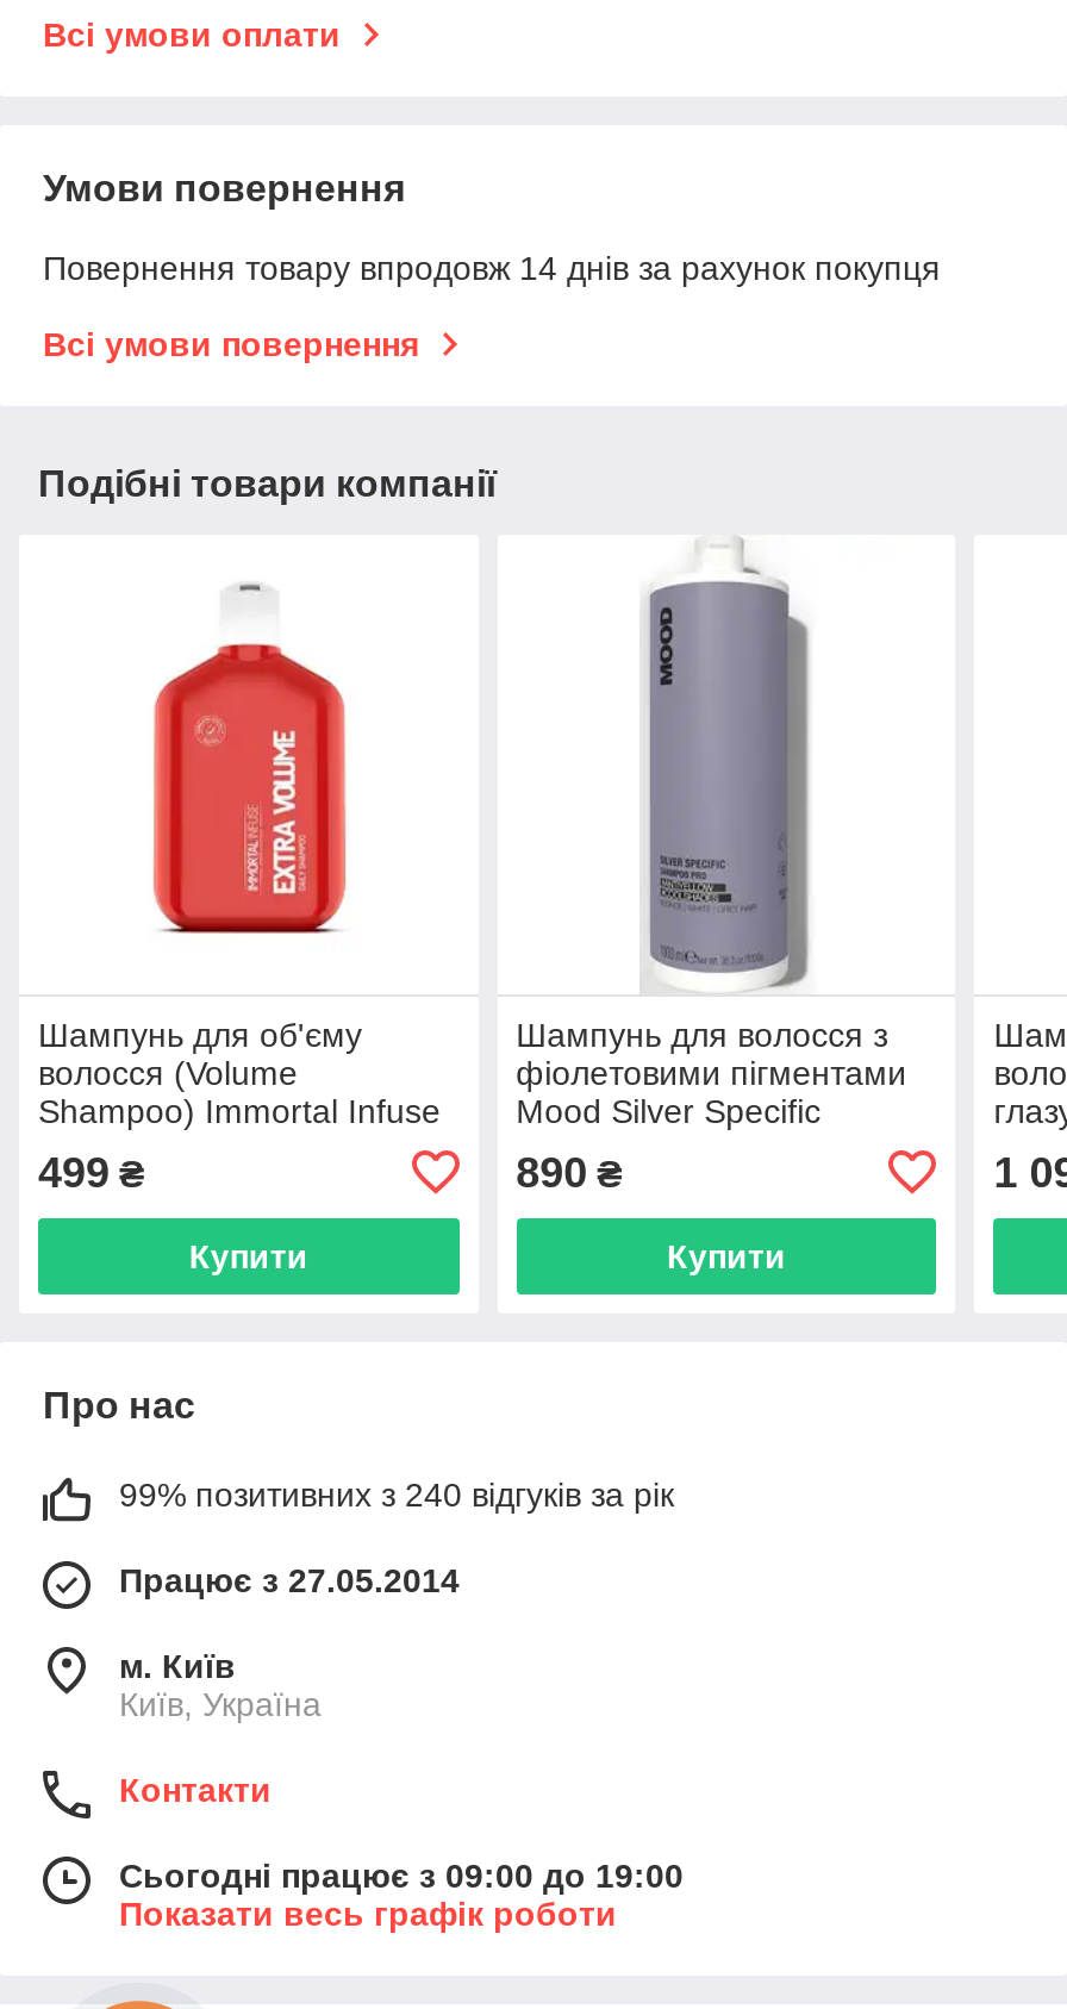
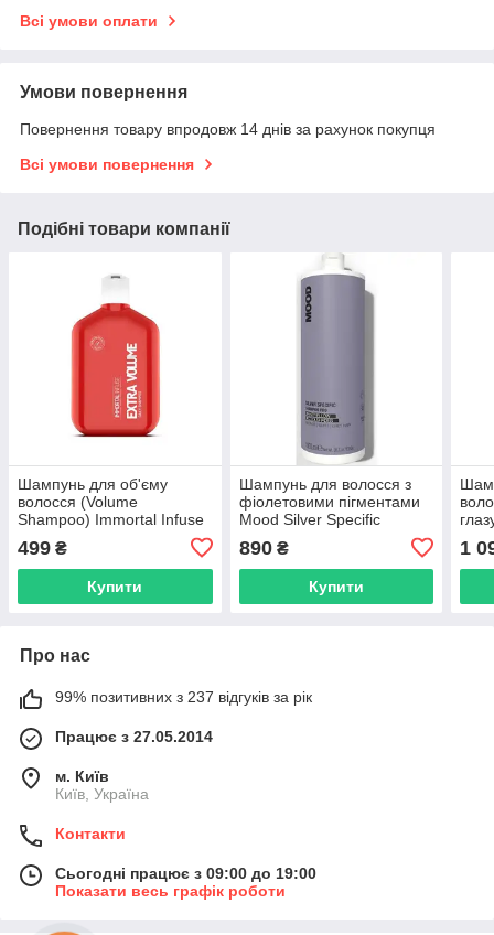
- 99% позитивних з 240 відгуків за рік
+ 99% позитивних з 237 відгуків за рік
